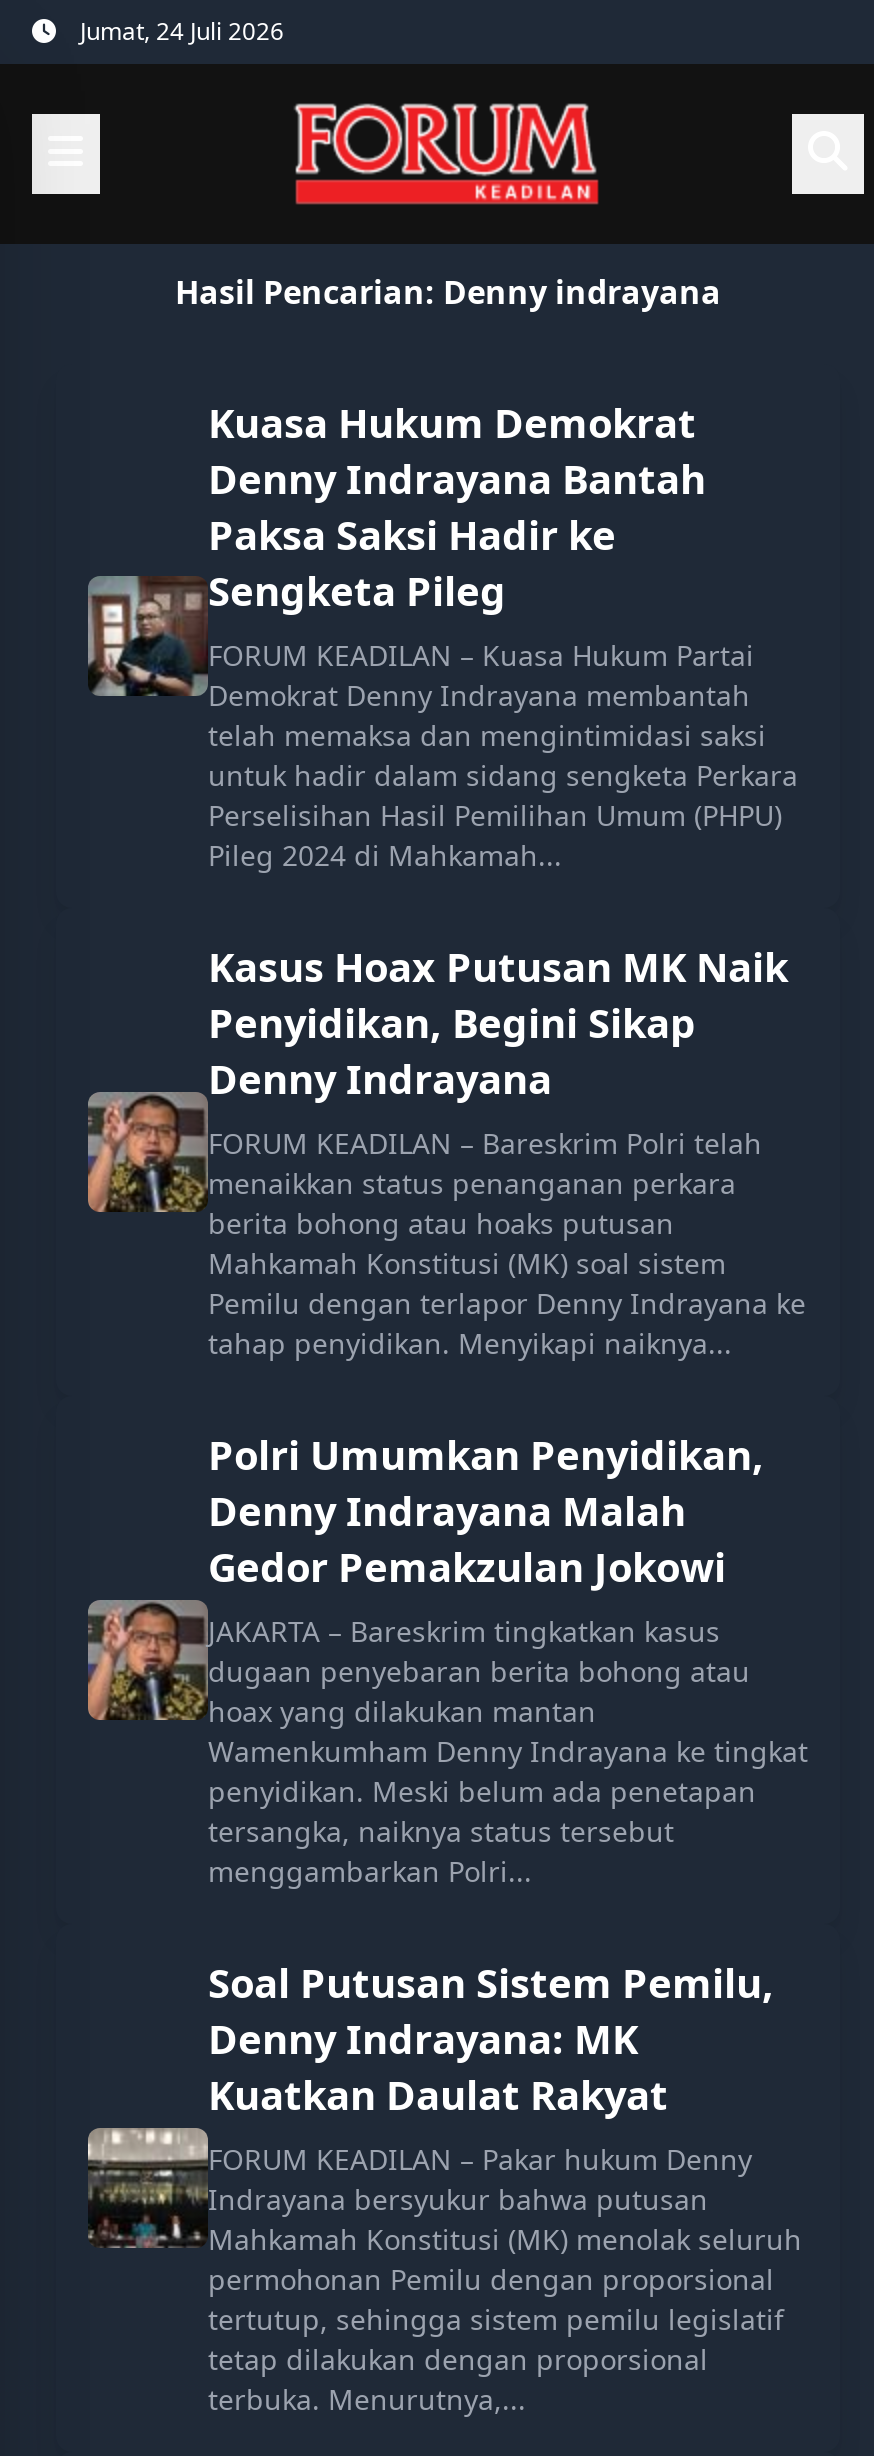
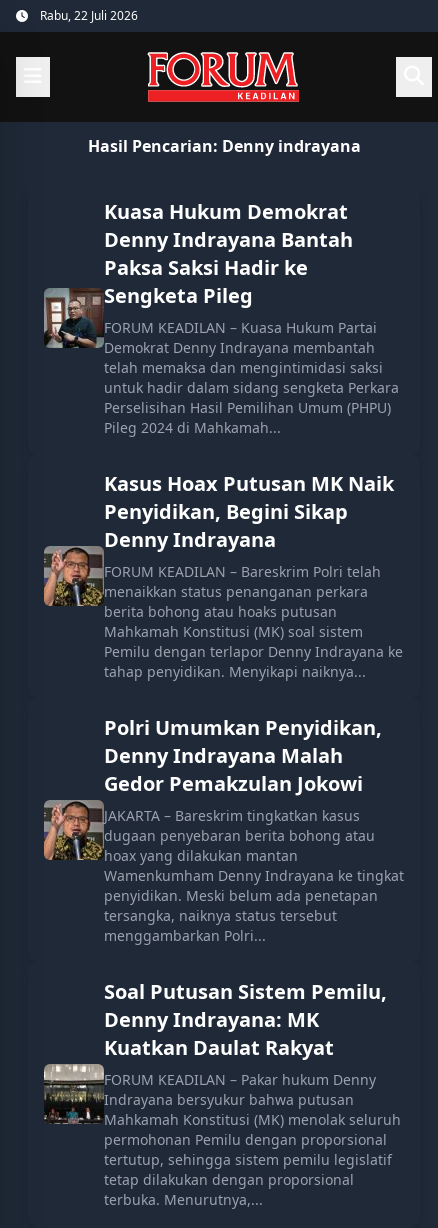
- Jumat, 24 Juli 2026
+ Rabu, 22 Juli 2026
